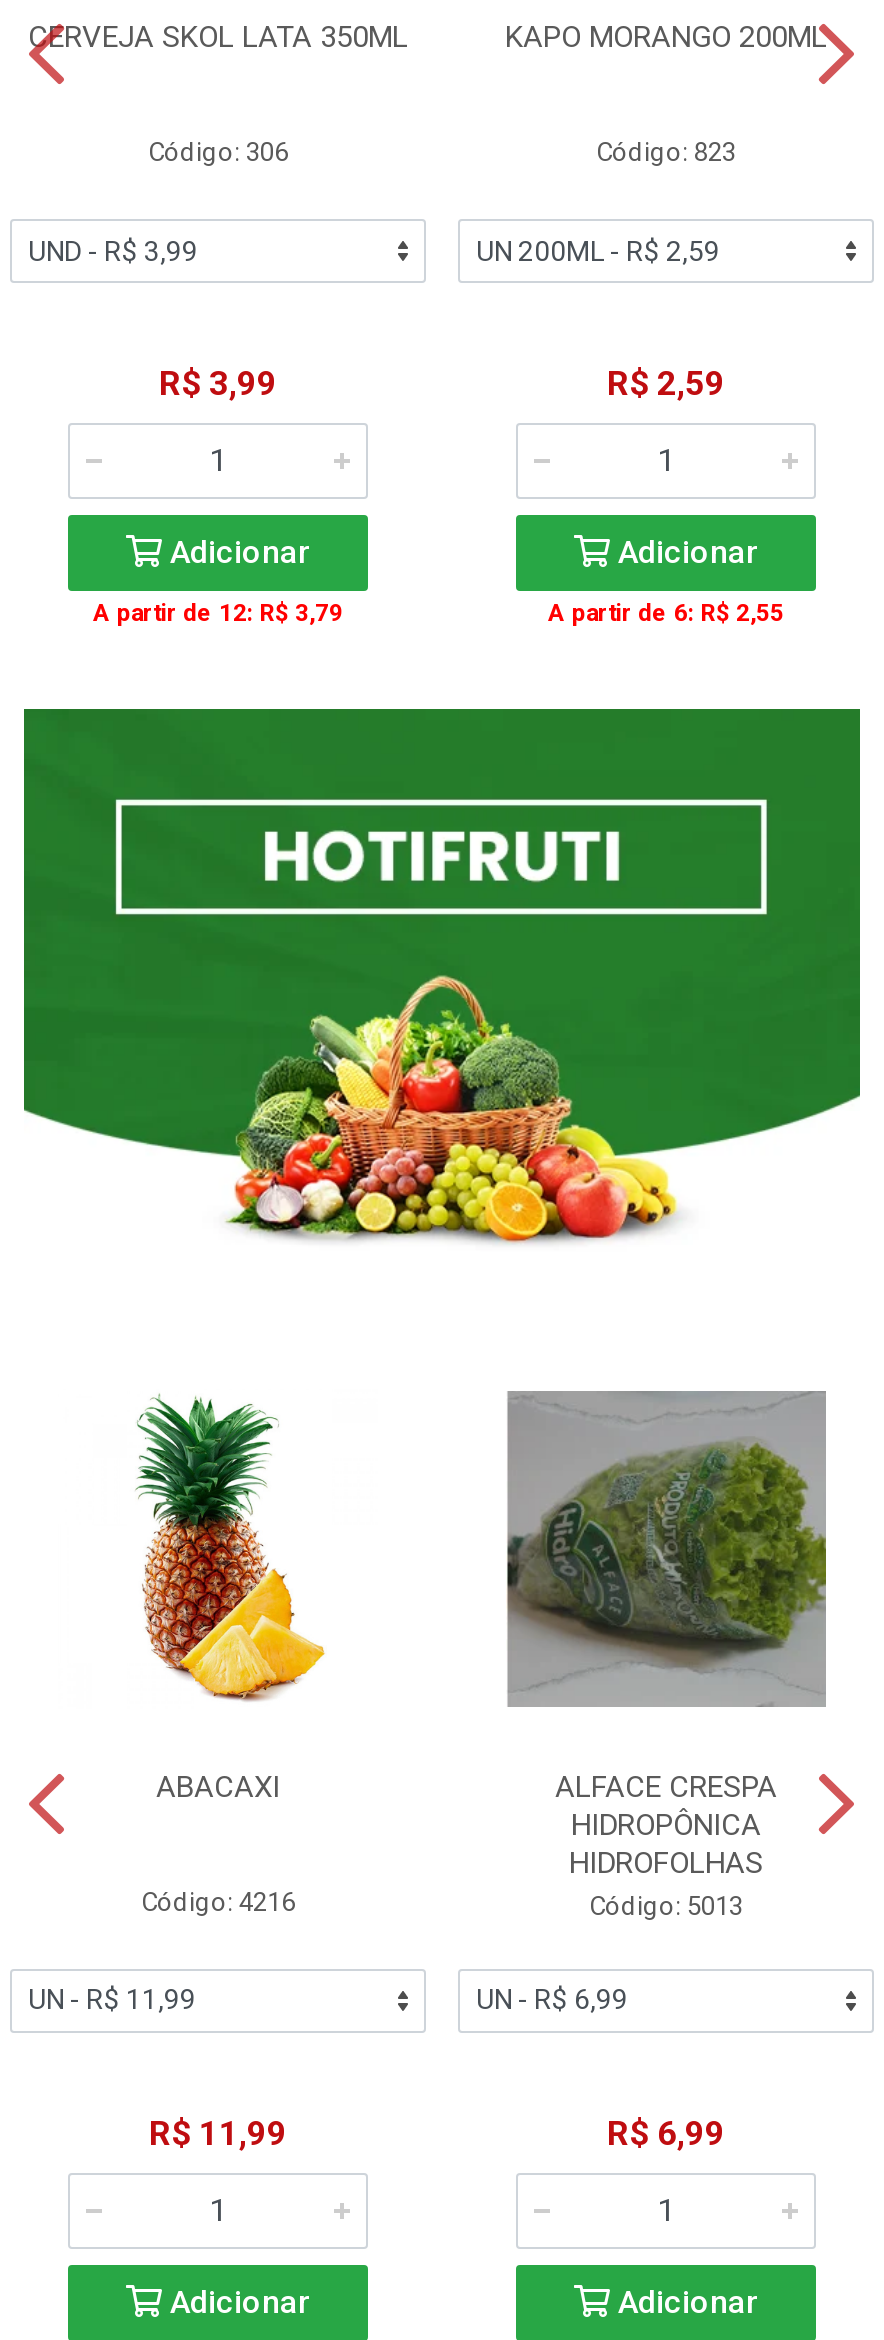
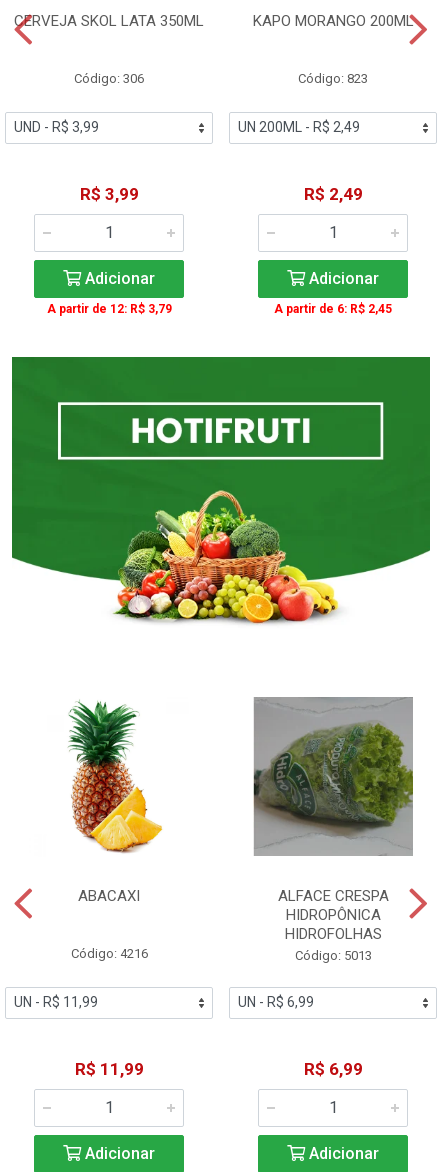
- R$ 2,59
+ R$ 2,49

- A partir de 6: R$ 2,55
+ A partir de 6: R$ 2,45
